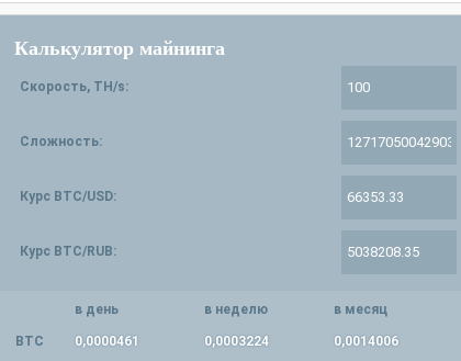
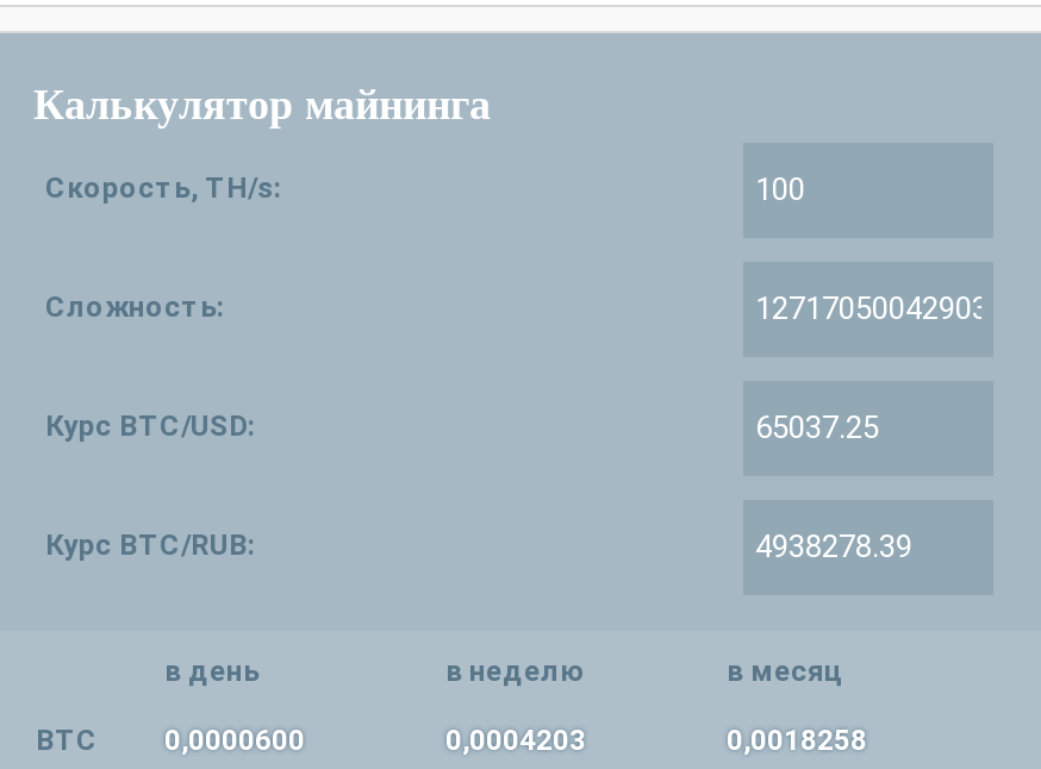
- BTC 0,0000461
+ BTC 0,0000600

- 0,0003224
+ 0,0004203

- 0,0014006
+ 0,0018258
